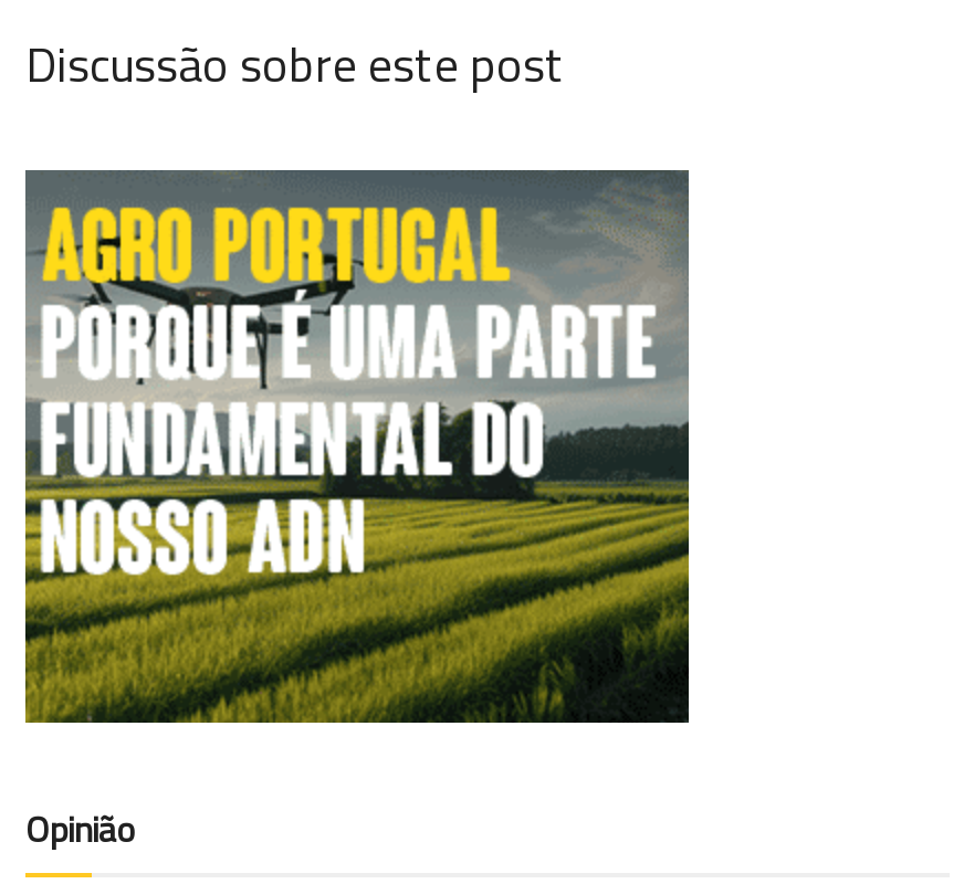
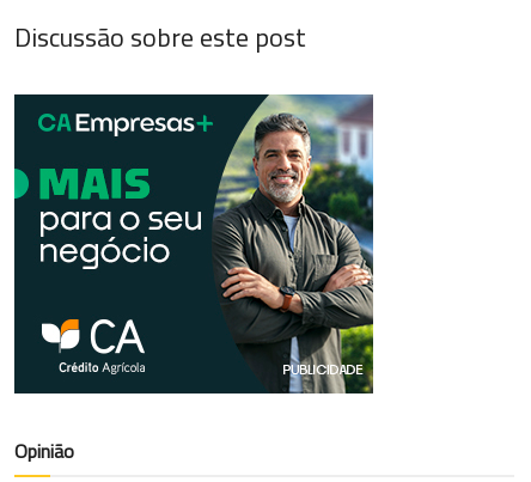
- [image]
+ [image]
